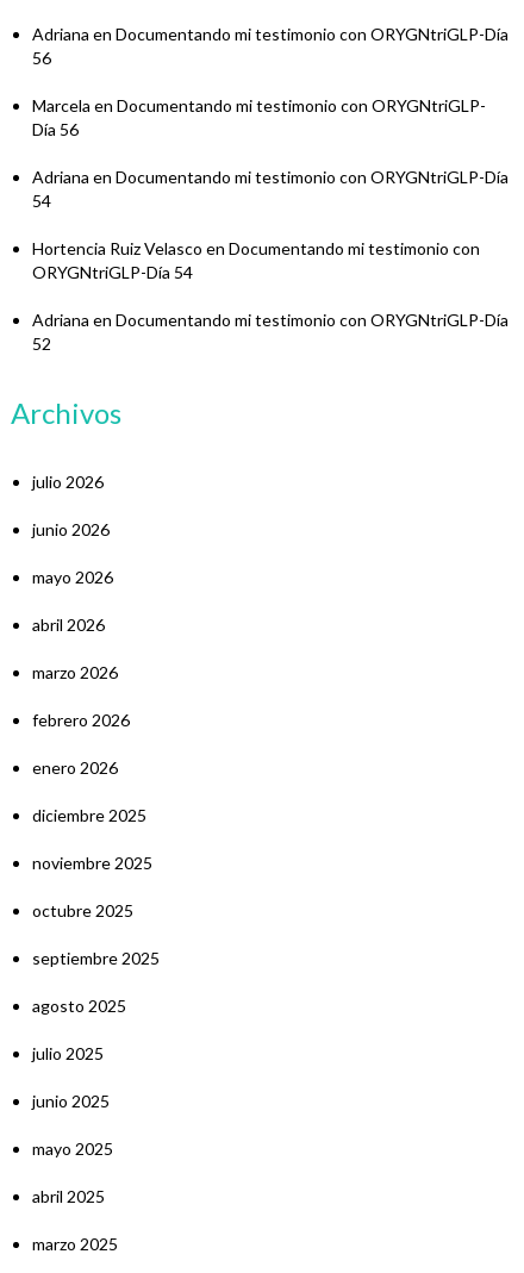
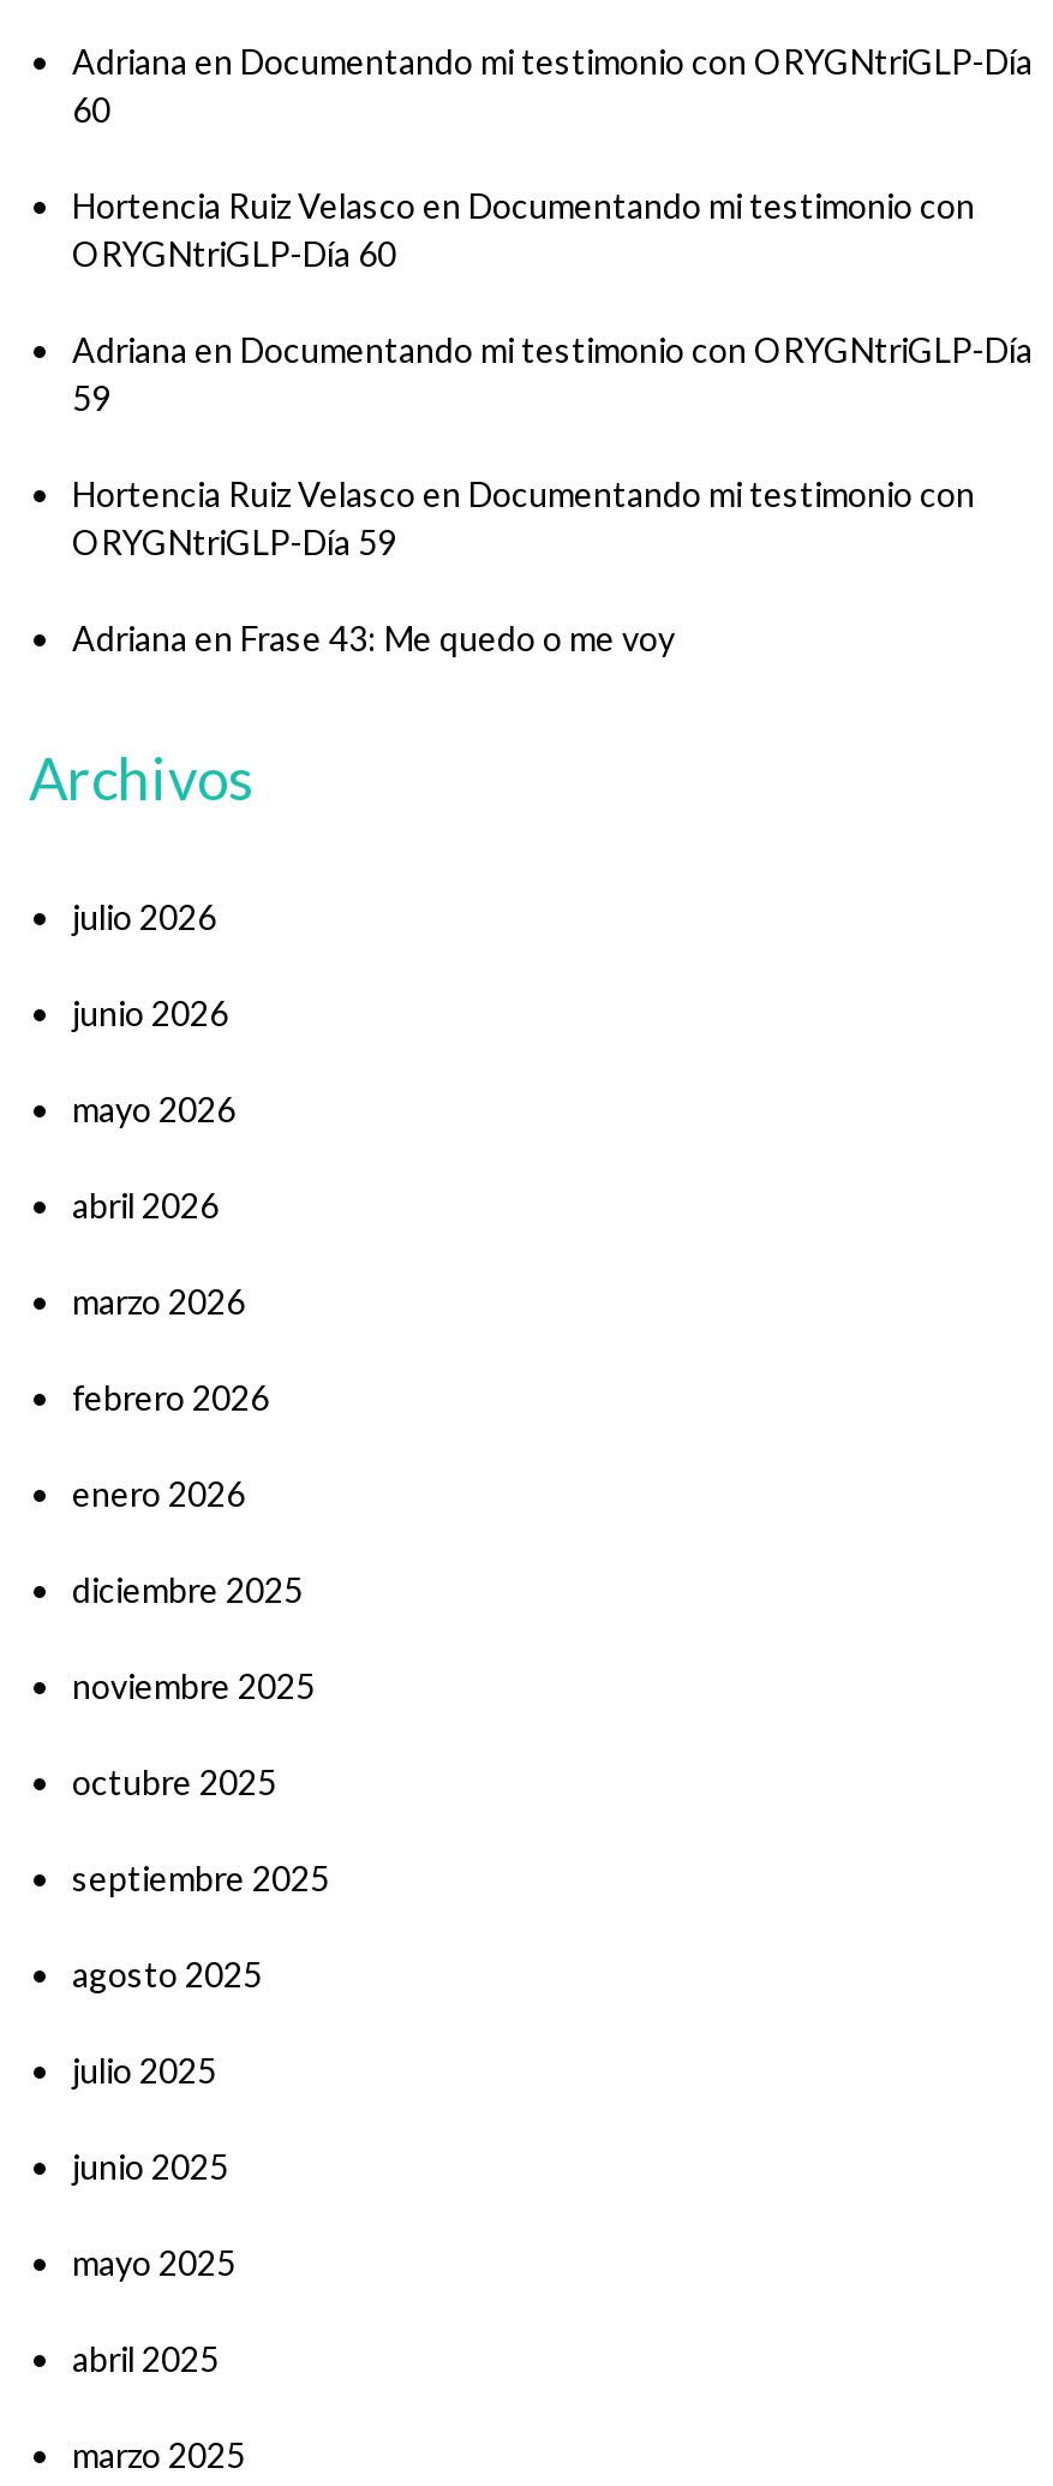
- 56
+ 60

- Marcela en Documentando mi testimonio con ORYGNtriGLP-
- Día 56
+ Hortencia Ruiz Velasco en Documentando mi testimonio con
+ ORYGNtriGLP-Día 60

- 54
+ 59

- ORYGNtriGLP-Día 54
+ ORYGNtriGLP-Día 59

- Adriana en Documentando mi testimonio con ORYGNtriGLP-Día
- 52
+ Adriana en Frase 43: Me quedo o me voy
